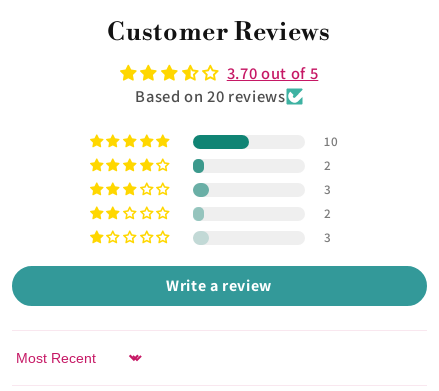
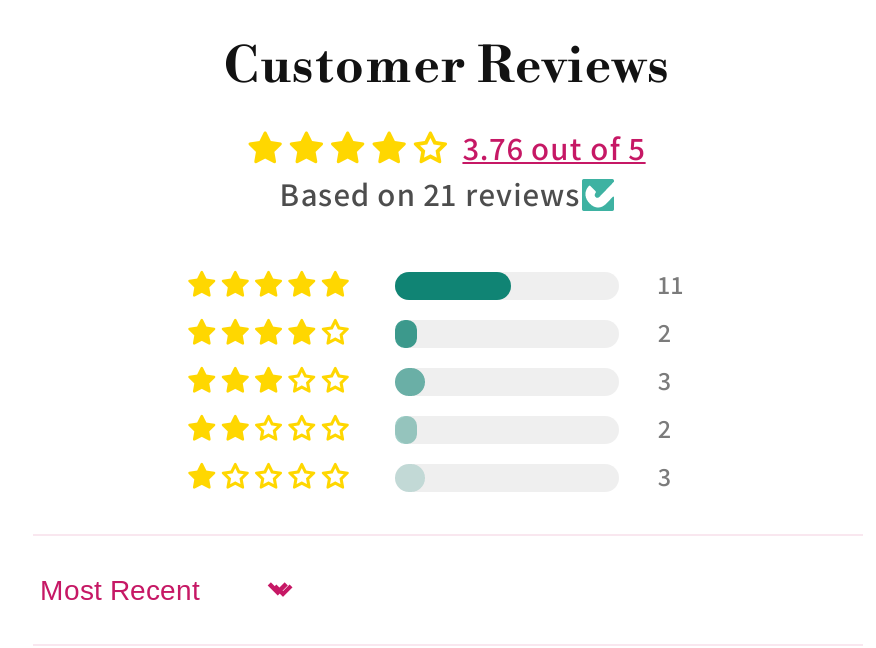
- 3.70 out of 5
+ 3.76 out of 5

- Based on 20 reviews
+ Based on 21 reviews

- 10
+ 11

- Write a review
